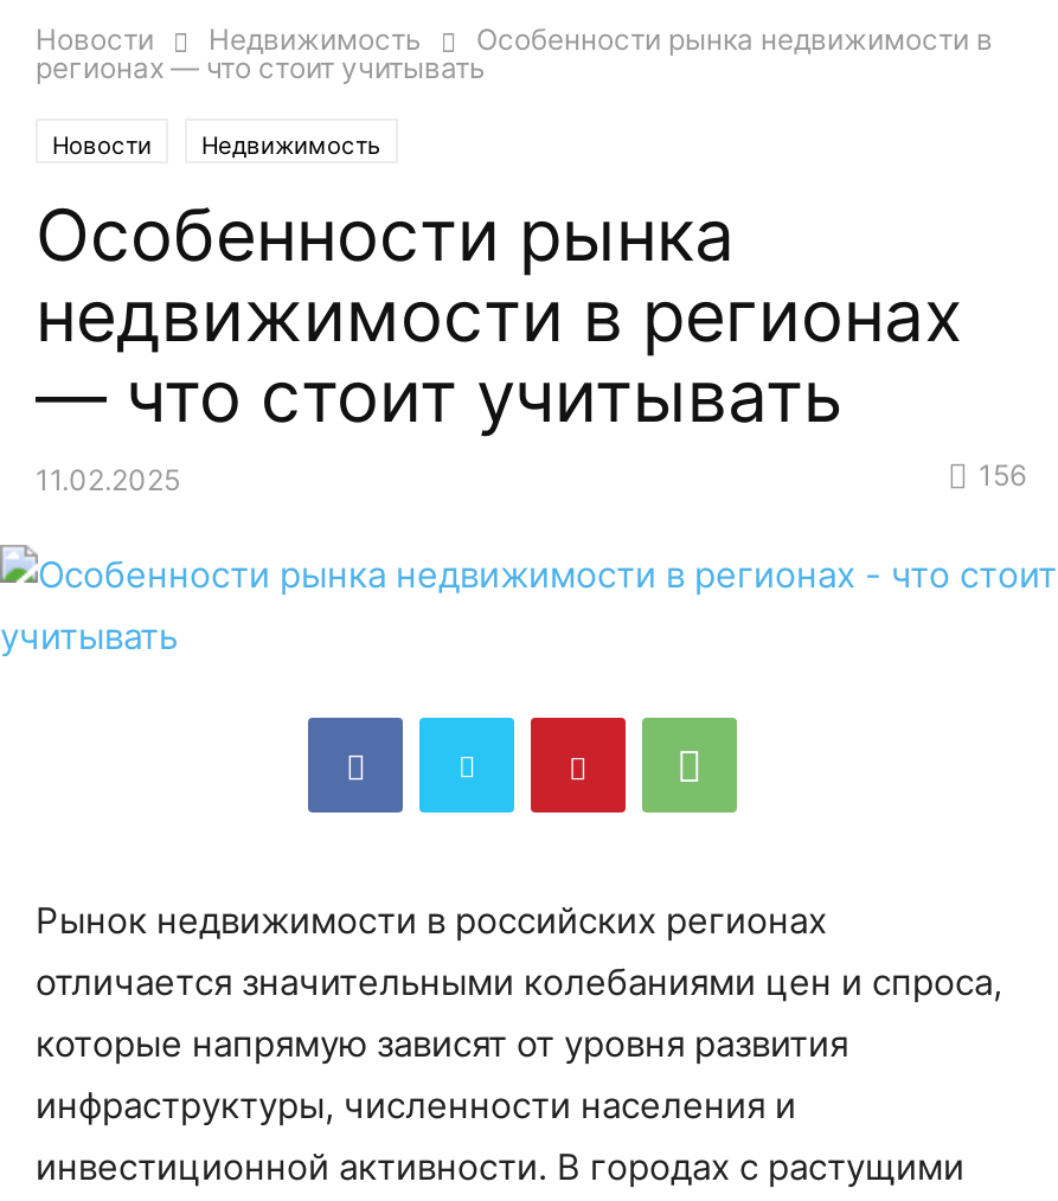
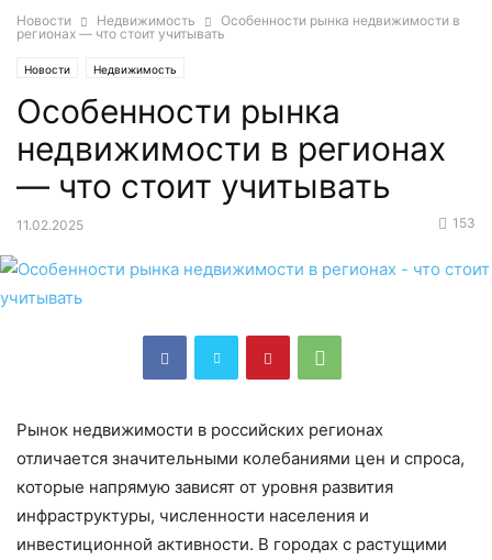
- 156
+ 153
